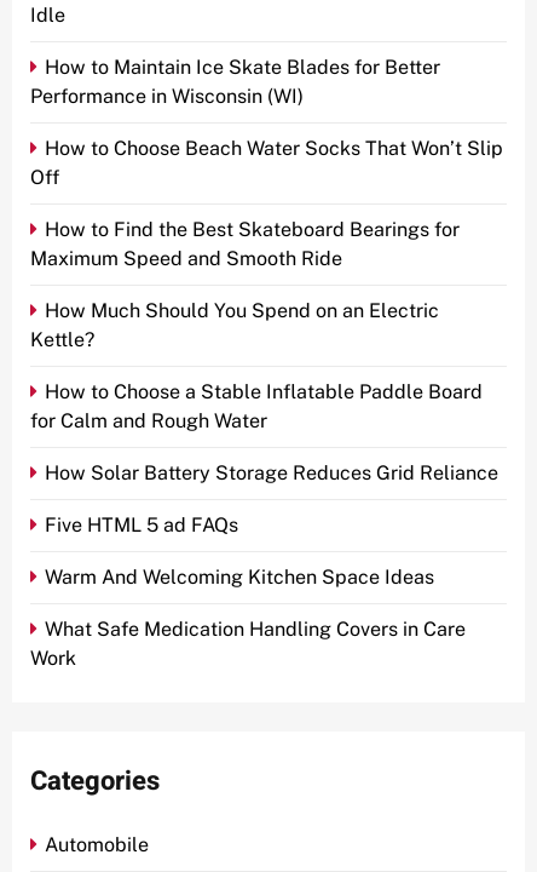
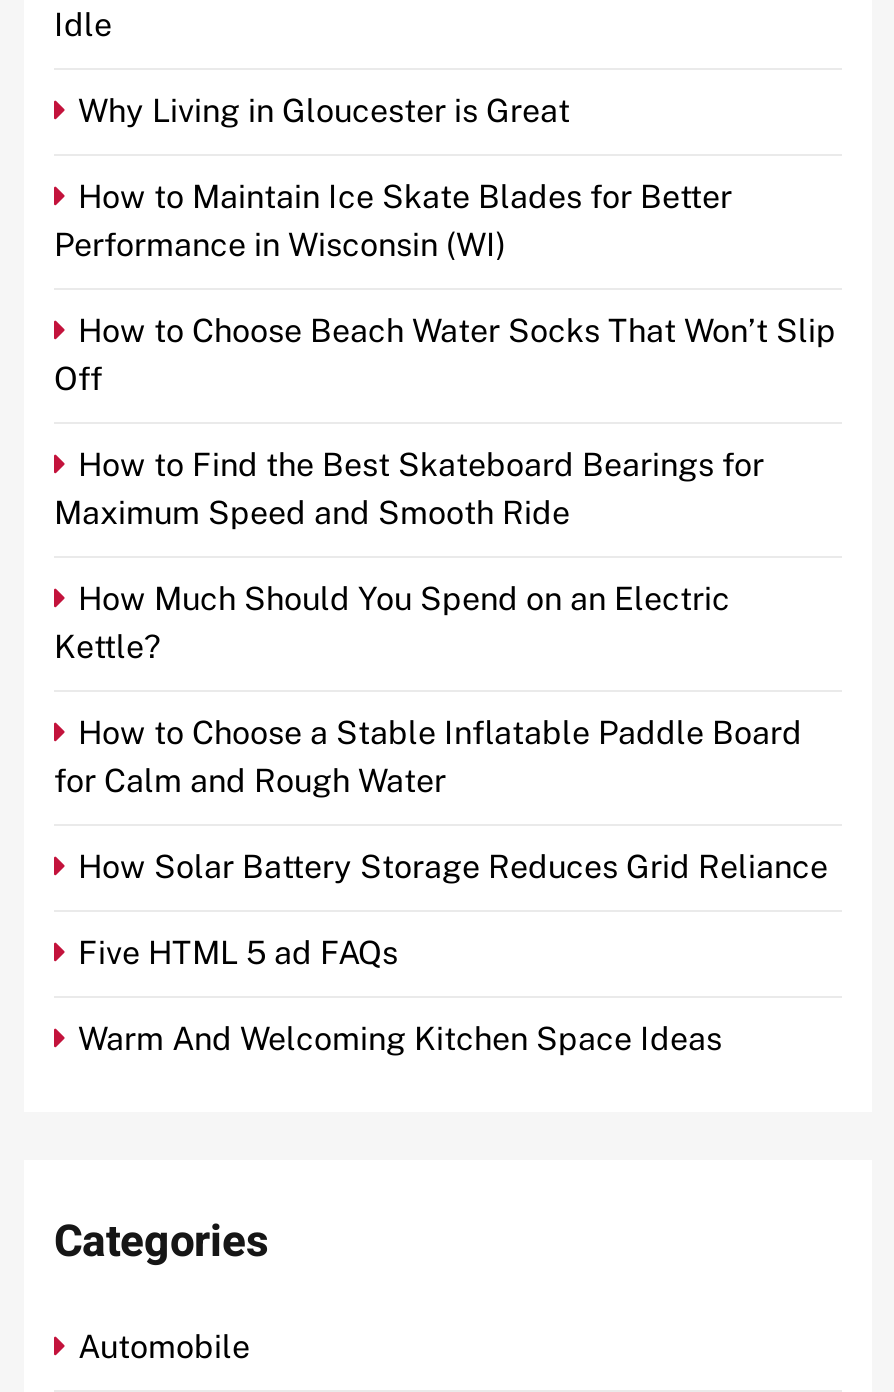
+ Why Living in Gloucester is Great

moved down: How to Maintain Ice Skate Blades for Better | Performance in Wisconsin (WI) | How to Choose Beach Water Socks That Won’t Slip | ... | Five HTML 5 ad FAQs | Warm And Welcoming Kitchen Space Ideas

- What Safe Medication Handling Covers in Care
- Work
